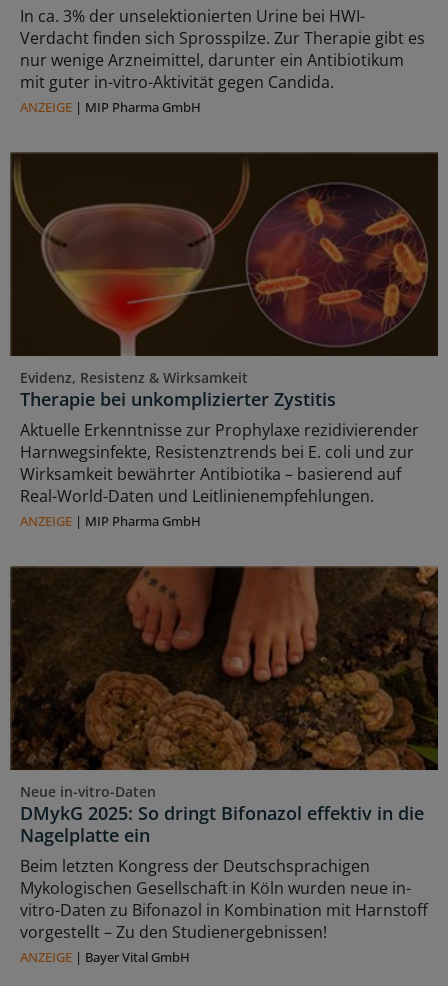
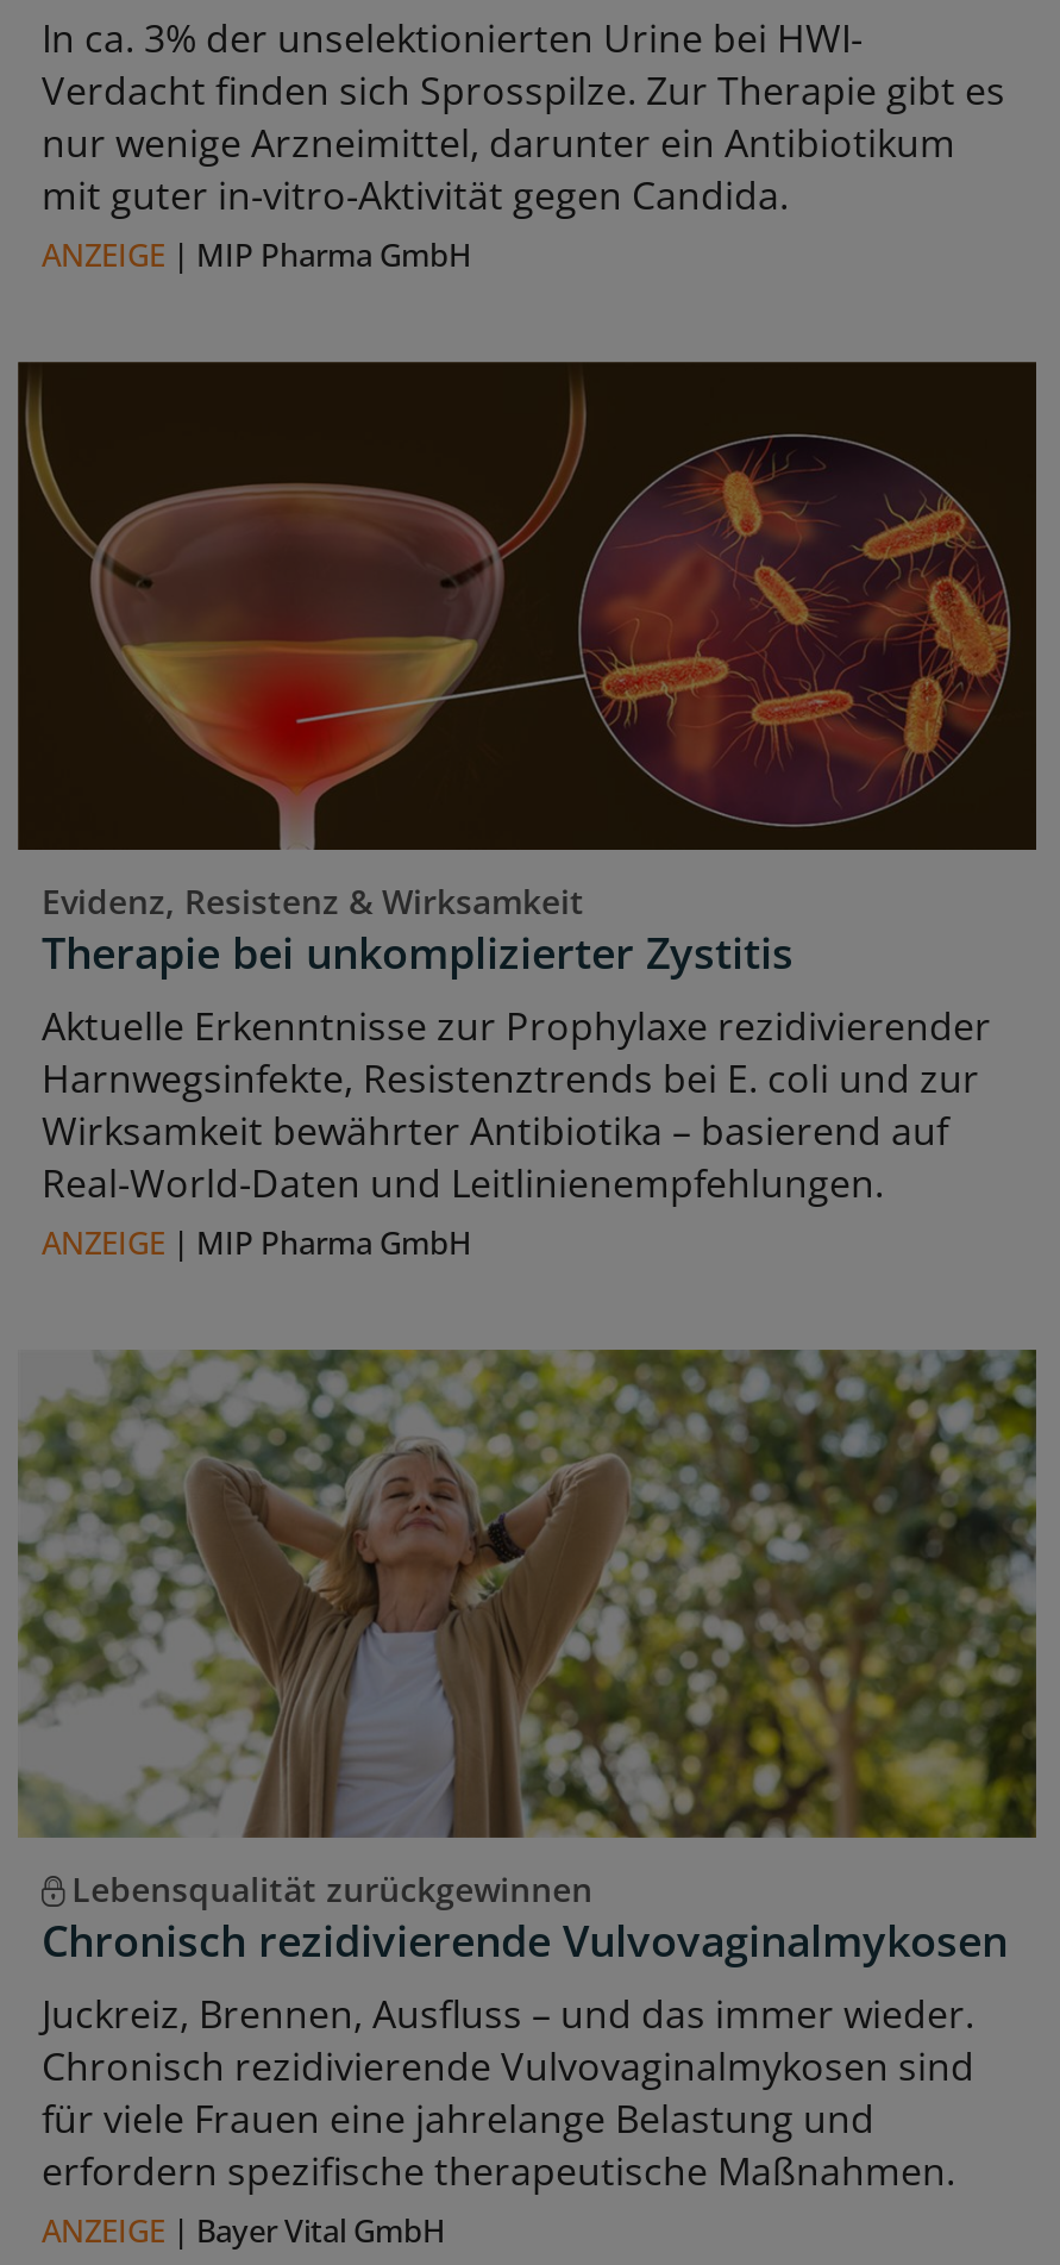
- [image]
- Neue in-vitro-Daten
- DMykG 2025: So dringt Bifonazol effektiv in die
- Nagelplatte ein
- Beim letzten Kongress der Deutschsprachigen
- Mykologischen Gesellschaft in Köln wurden neue in-
- vitro-Daten zu Bifonazol in Kombination mit Harnstoff
- vorgestellt – Zu den Studienergebnissen!
+ [image]
+ Lebensqualität zurückgewinnen
+ Chronisch rezidivierende Vulvovaginalmykosen
+ Juckreiz, Brennen, Ausfluss – und das immer wieder.
+ Chronisch rezidivierende Vulvovaginalmykosen sind
+ für viele Frauen eine jahrelange Belastung und
+ erfordern spezifische therapeutische Maßnahmen.
